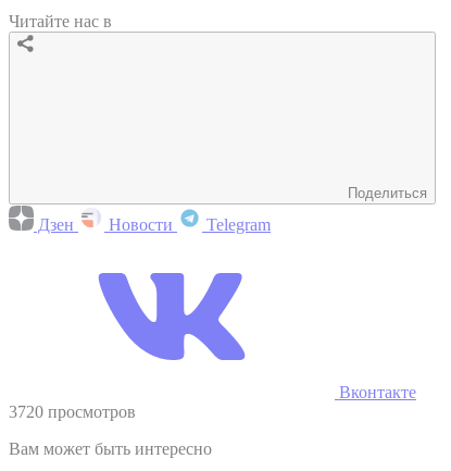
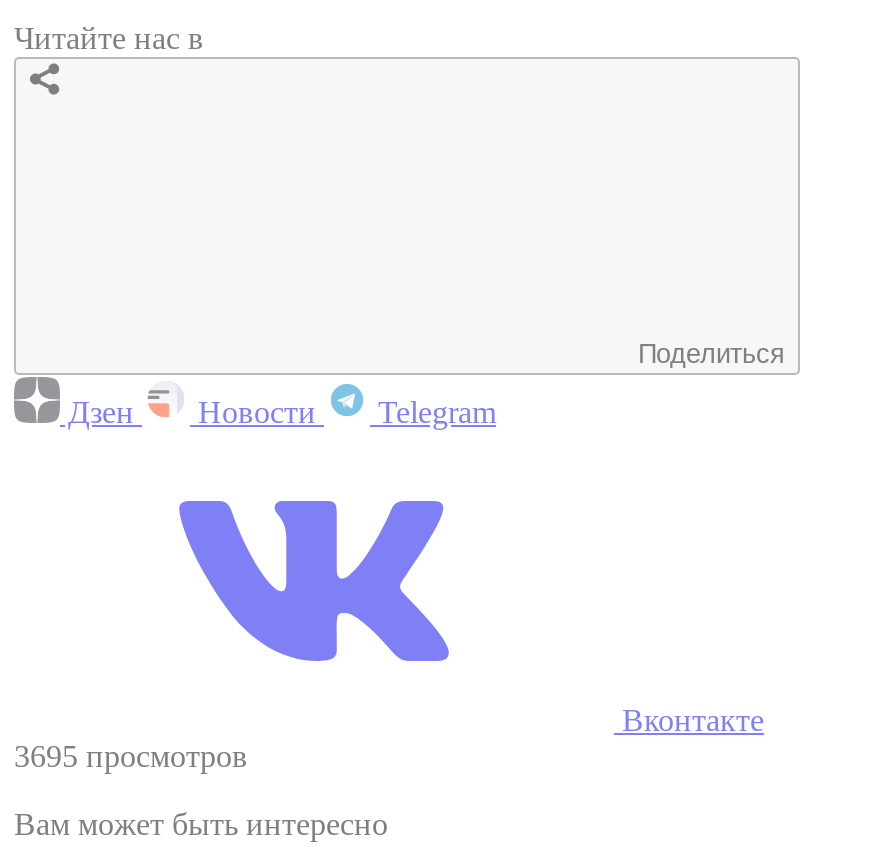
- 3720 просмотров
+ 3695 просмотров
